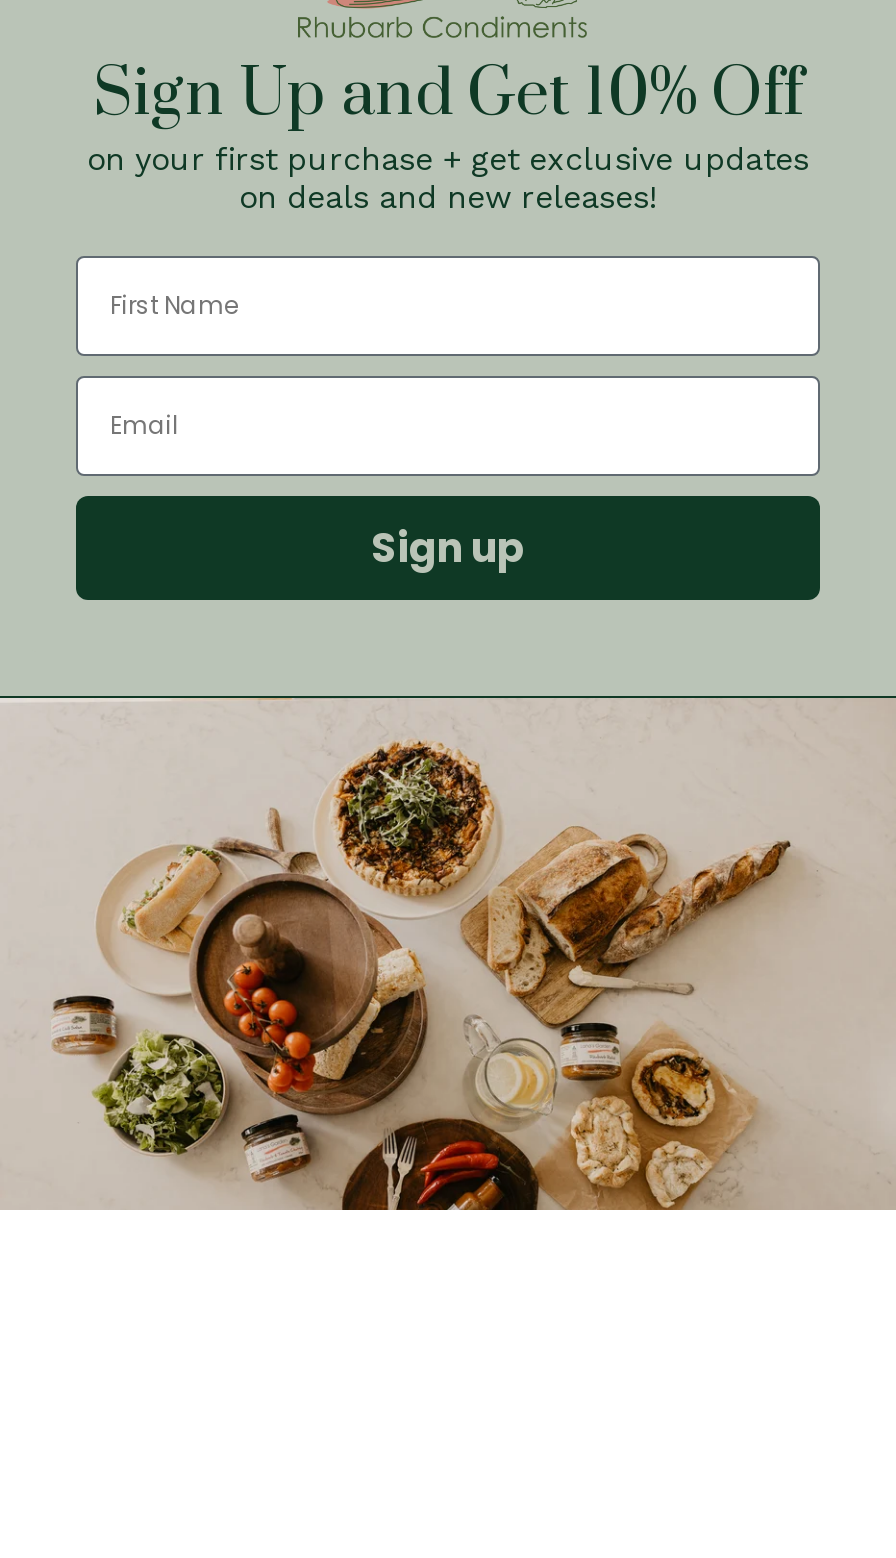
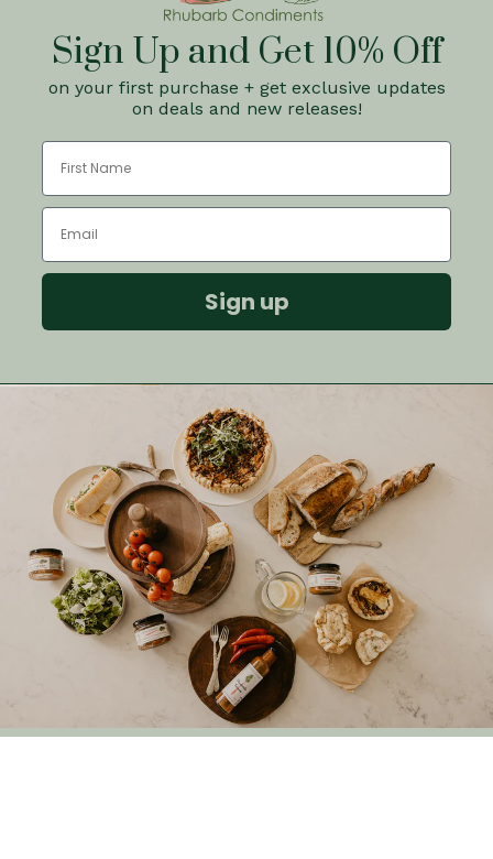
+ [image]
